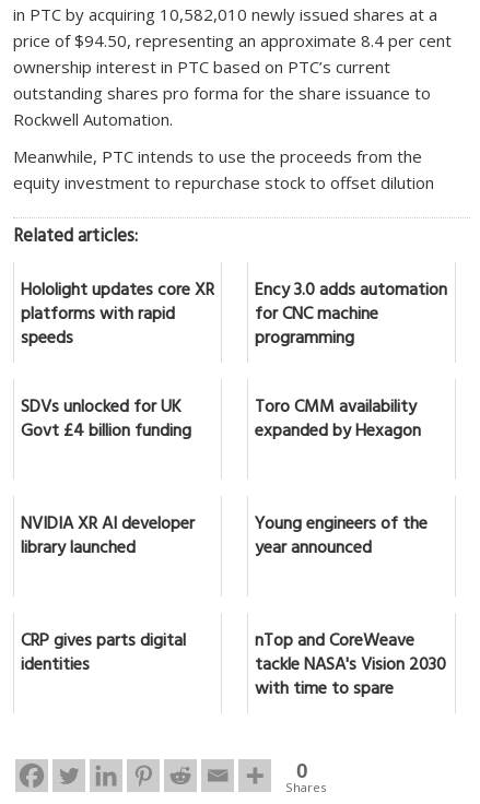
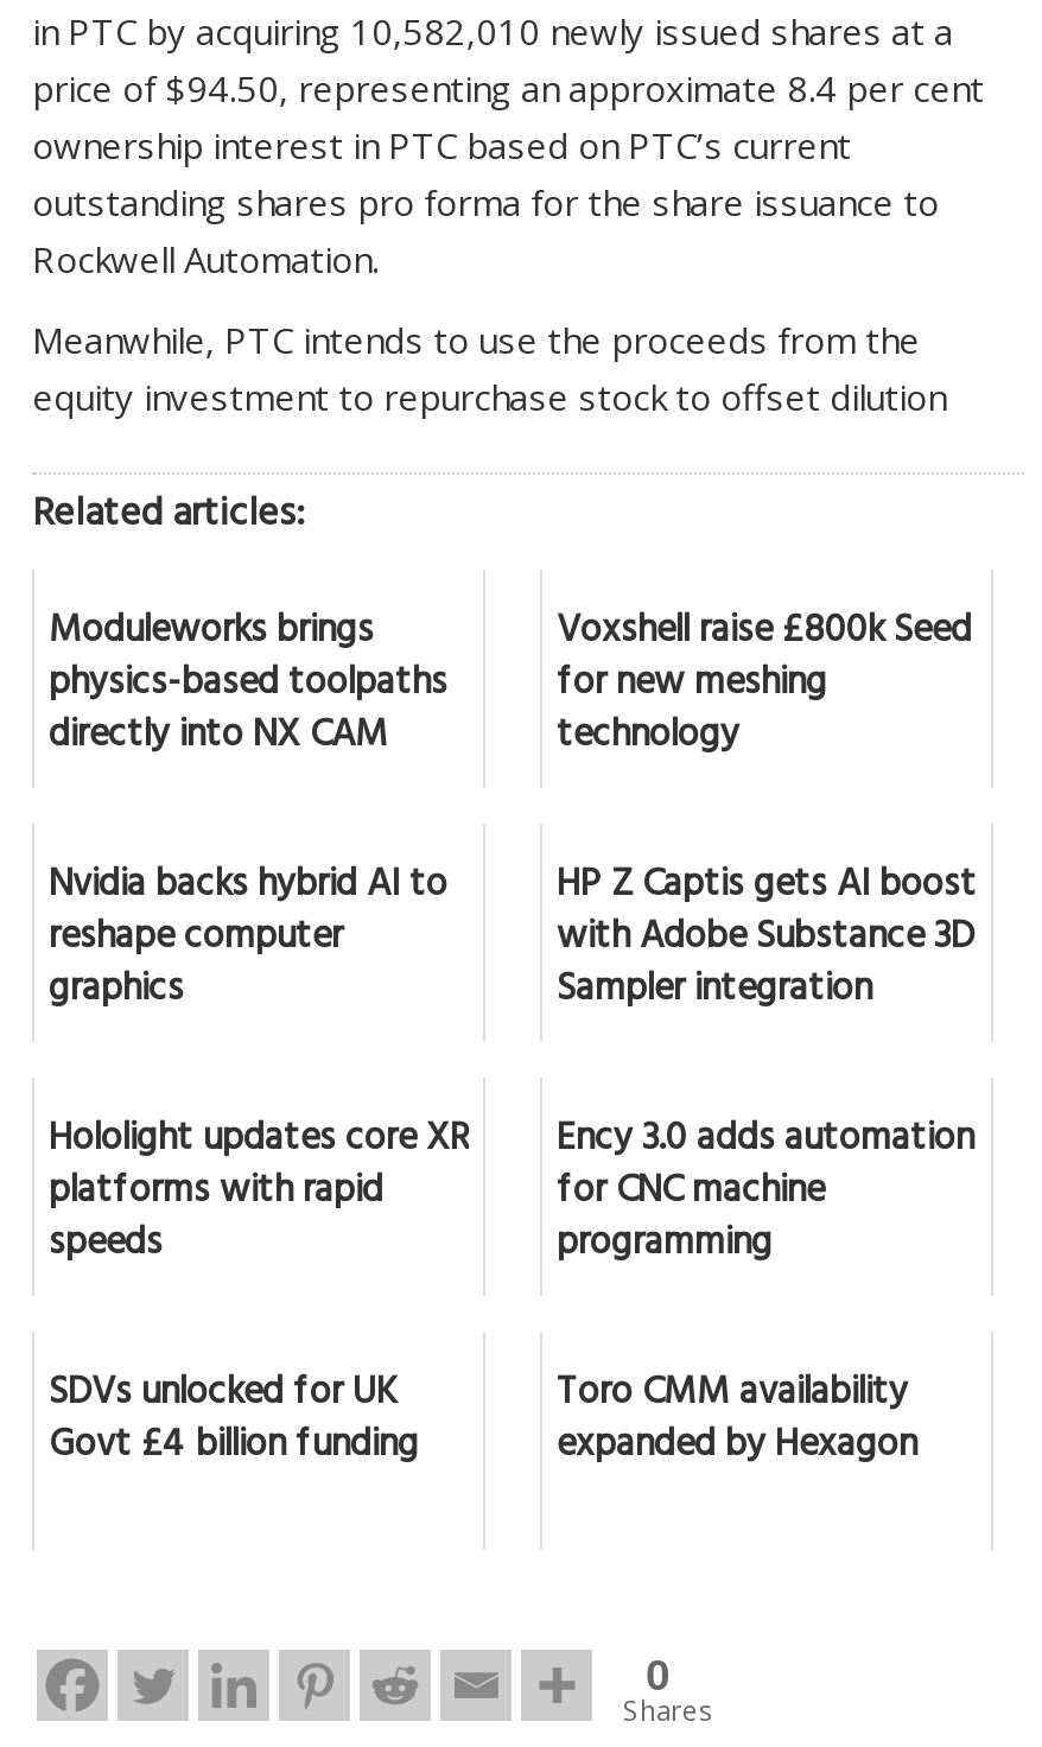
+ Moduleworks brings
+ physics-based toolpaths
+ directly into NX CAM

+ Voxshell raise £800k Seed
+ for new meshing
+ technology
+ Nvidia backs hybrid AI to
+ reshape computer
+ graphics

+ HP Z Captis gets AI boost
+ with Adobe Substance 3D
+ Sampler integration

moved down: Hololight updates core XR | platforms with rapid | speeds | ... | Toro CMM availability | expanded by Hexagon

- NVIDIA XR AI developer
- library launched

- Young engineers of the
- year announced
- CRP gives parts digital
- identities

- nTop and CoreWeave
- tackle NASA's Vision 2030
- with time to spare
